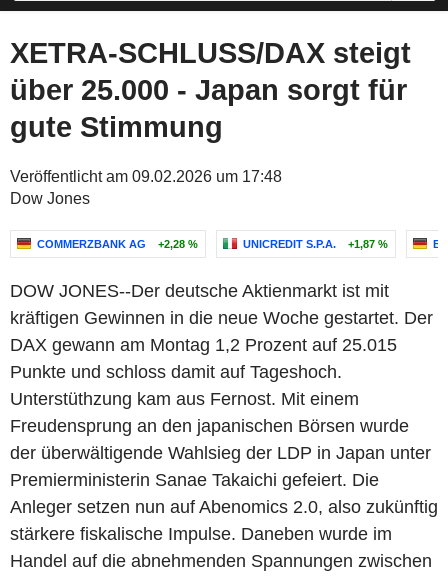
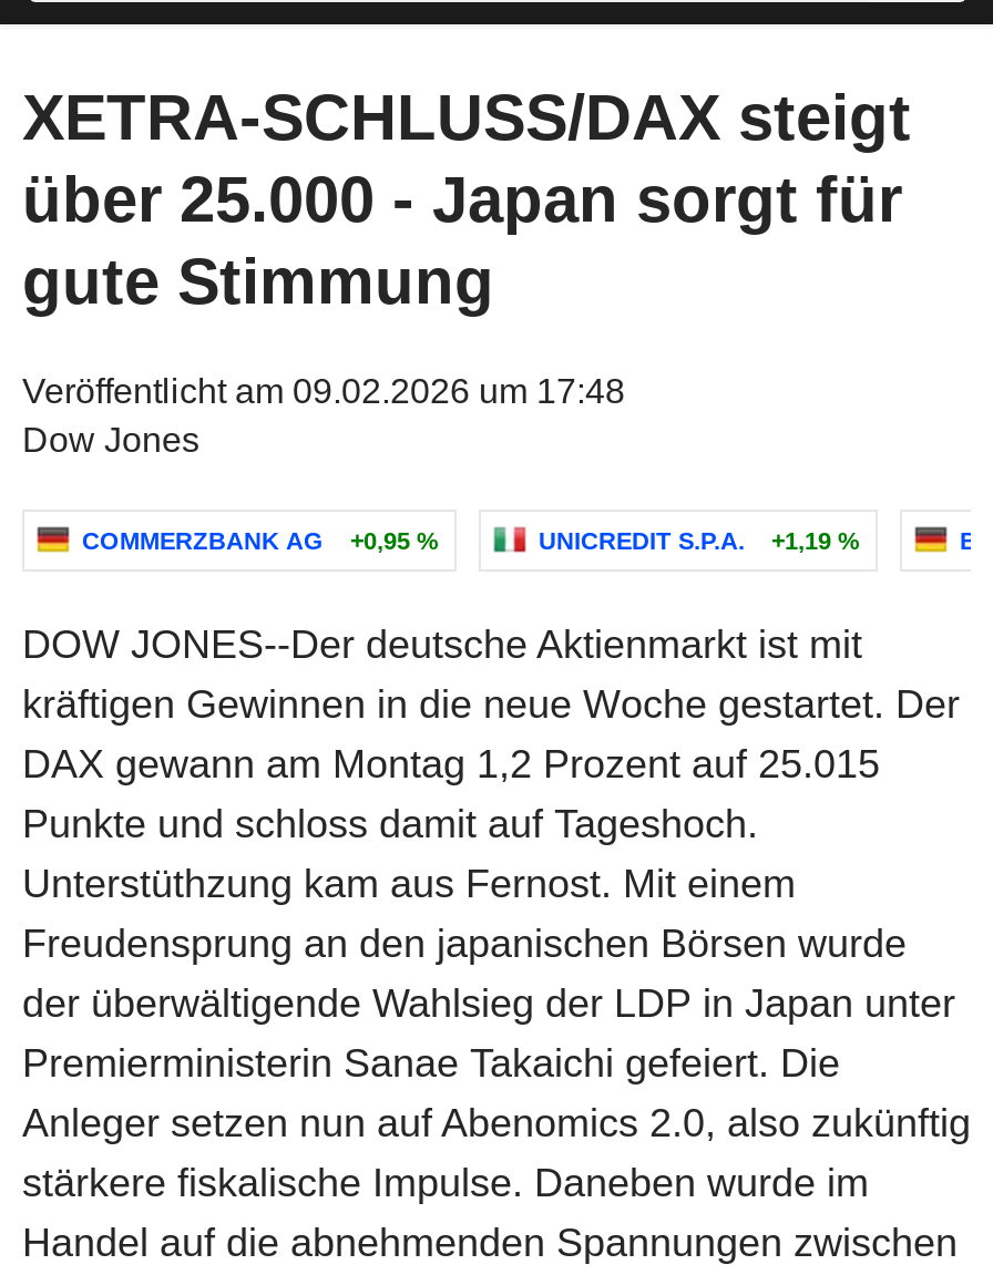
- COMMERZBANK AG +2,28 %
+ COMMERZBANK AG +0,95 %

- UNICREDIT S.P.A. +1,87 %
+ UNICREDIT S.P.A. +1,19 %
